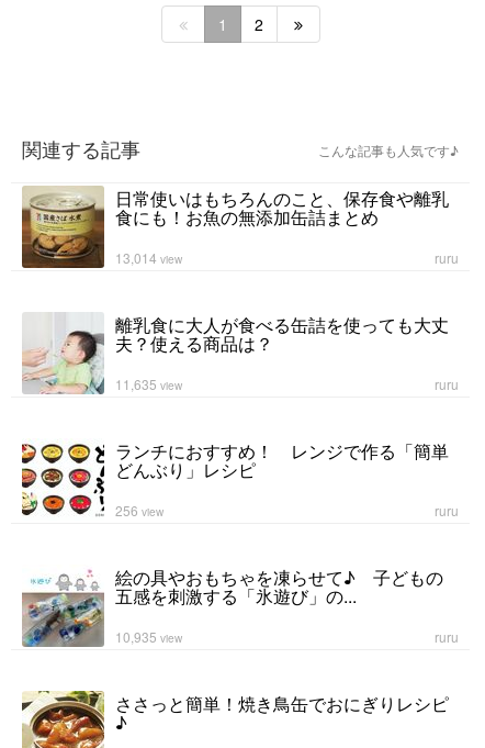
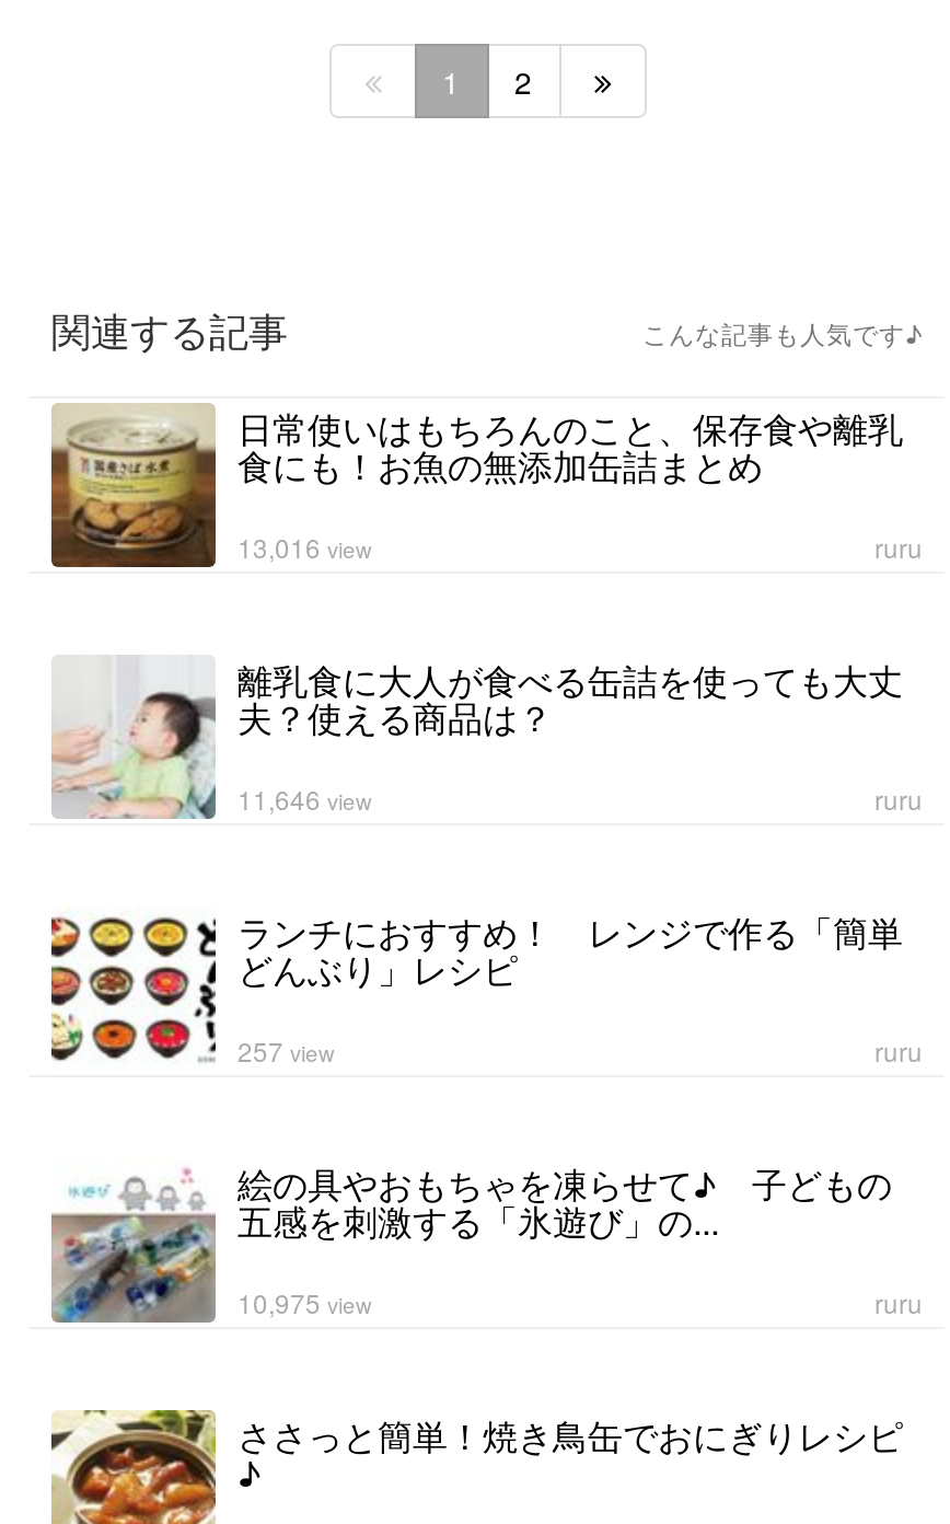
- 13,014 view
+ 13,016 view

- 11,635 view
+ 11,646 view

- 256 view
+ 257 view

- 10,935 view
+ 10,975 view
